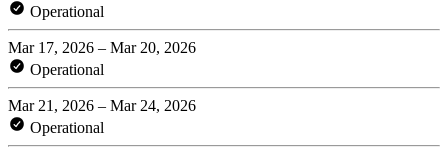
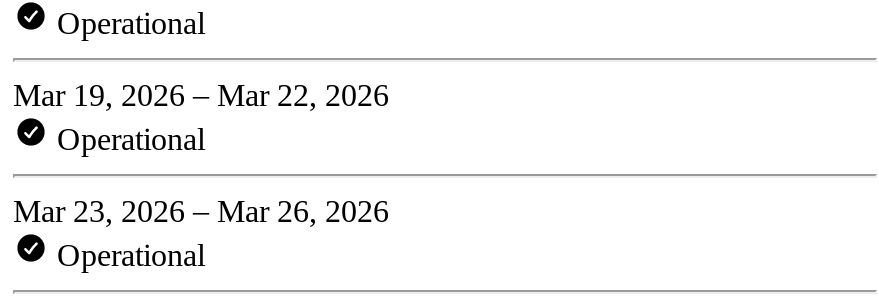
- Mar 17, 2026 – Mar 20, 2026
+ Mar 19, 2026 – Mar 22, 2026

- Mar 21, 2026 – Mar 24, 2026
+ Mar 23, 2026 – Mar 26, 2026
